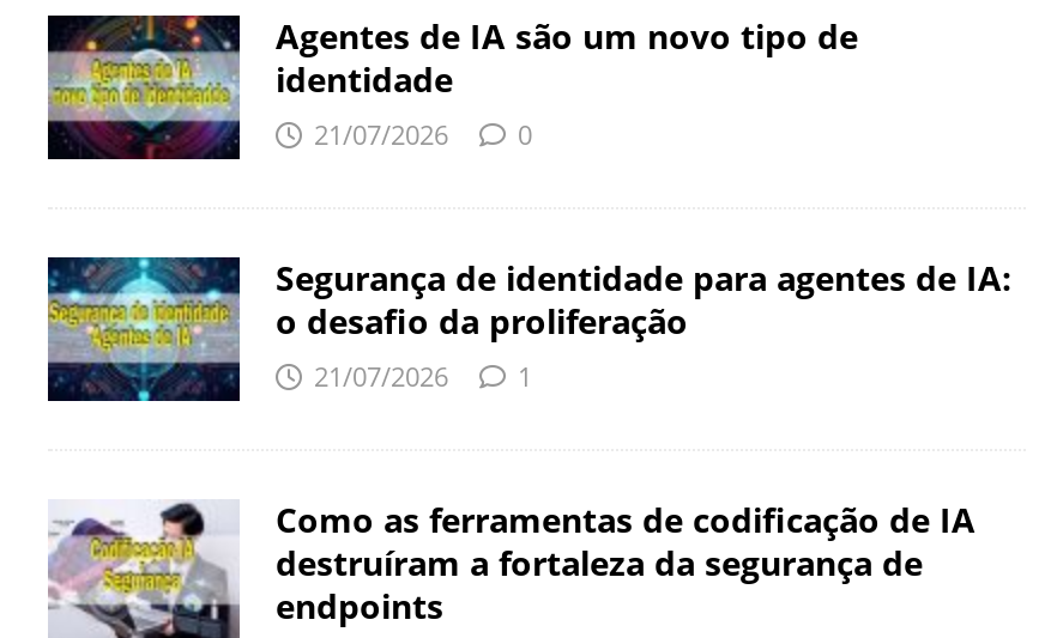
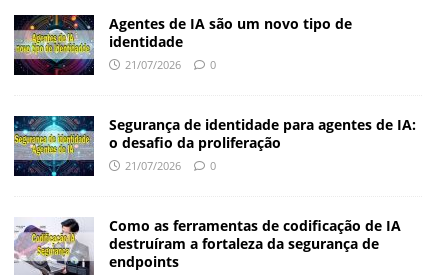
- 21/07/2026 1
+ 21/07/2026 0
